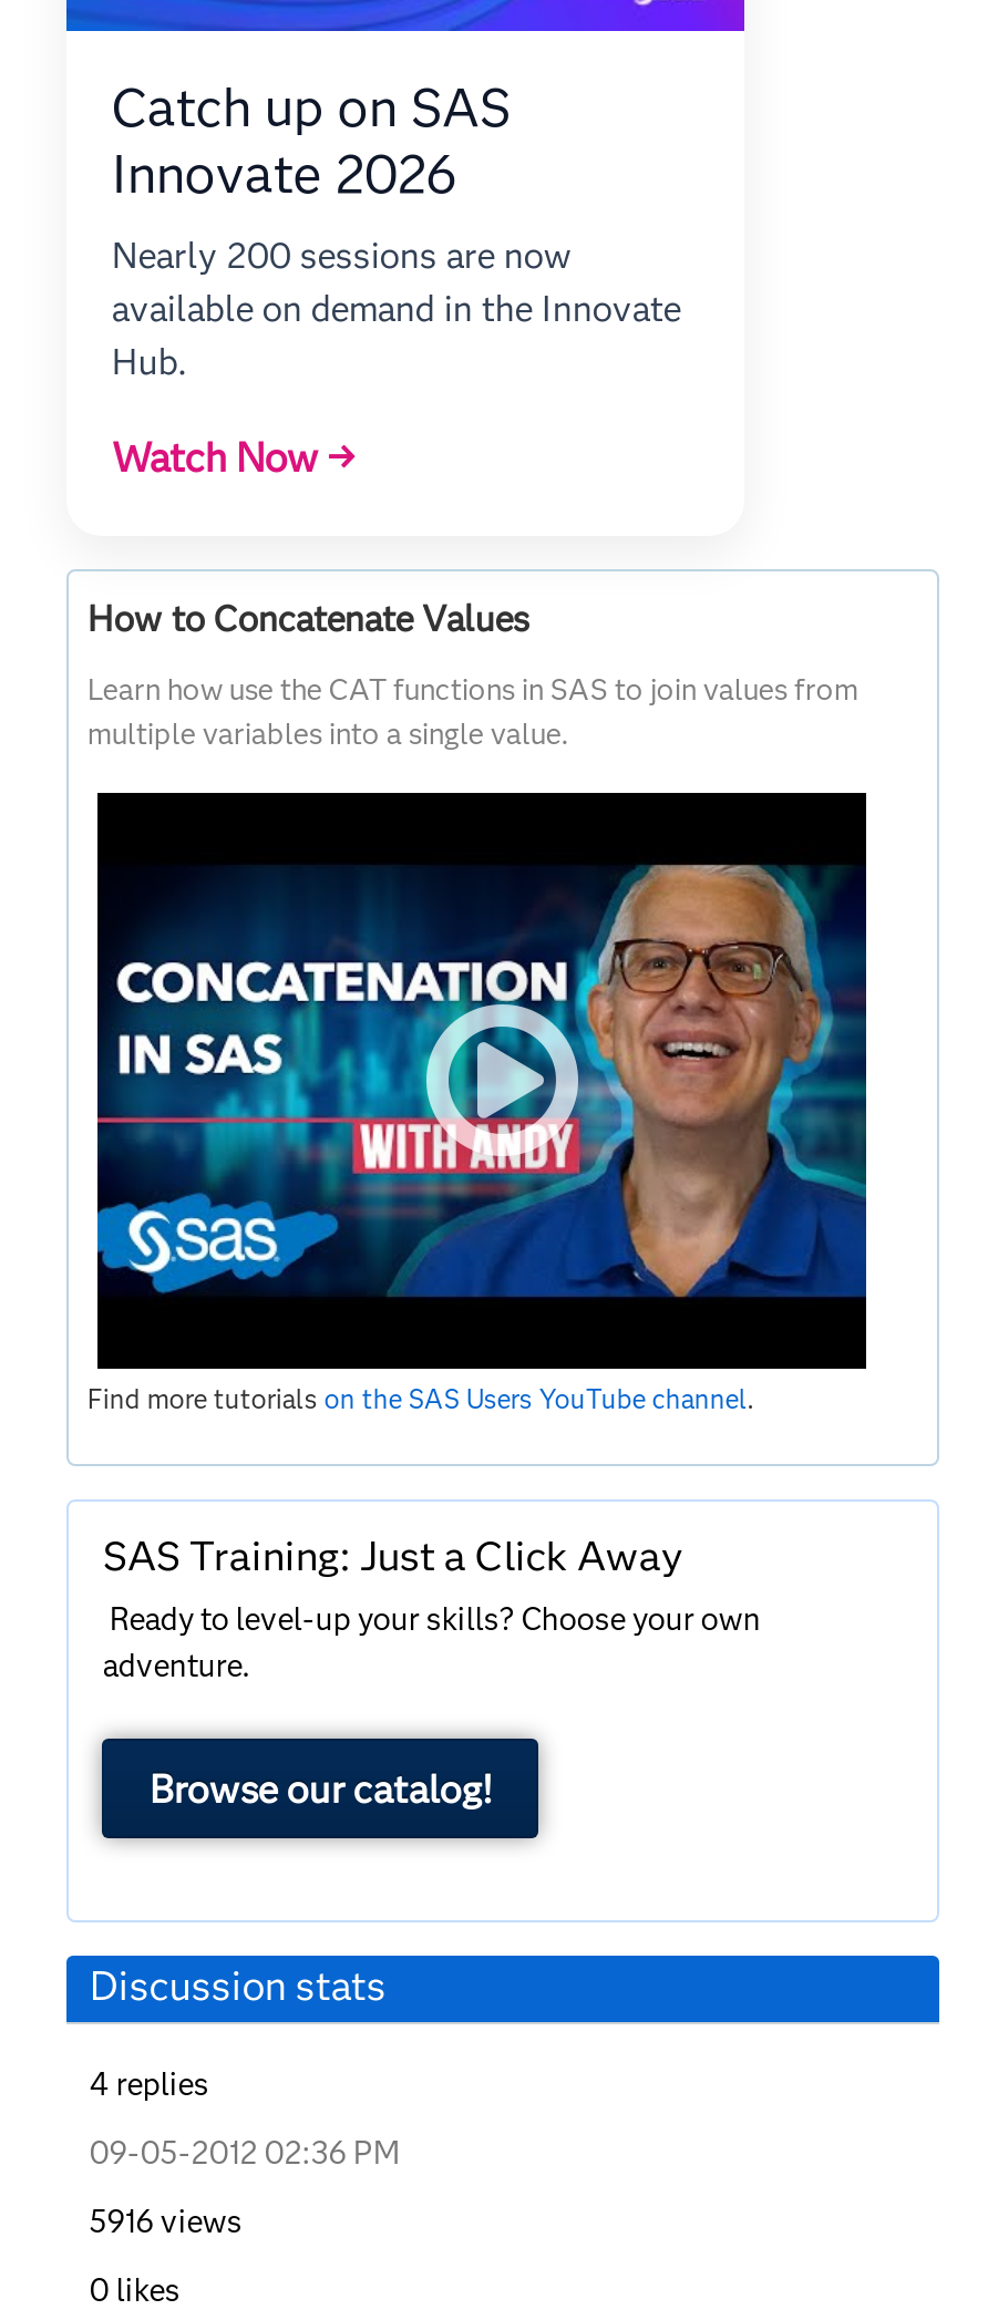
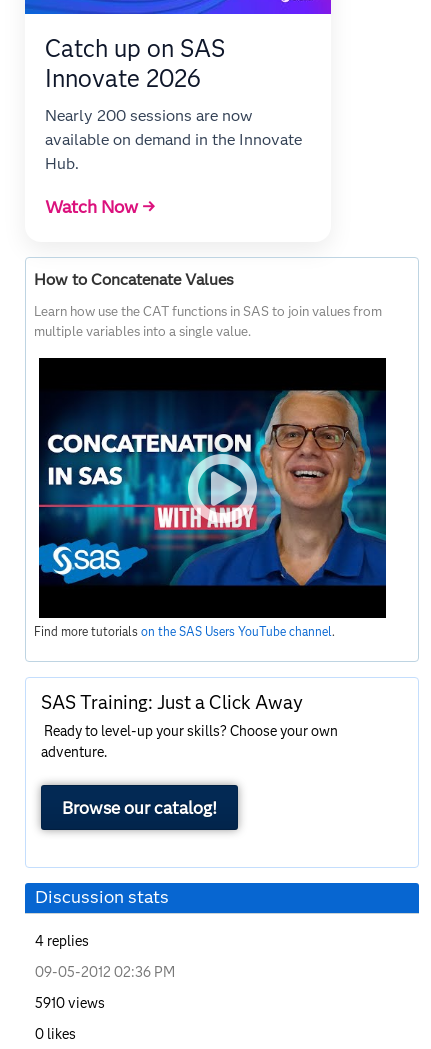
- 5916 views
+ 5910 views
